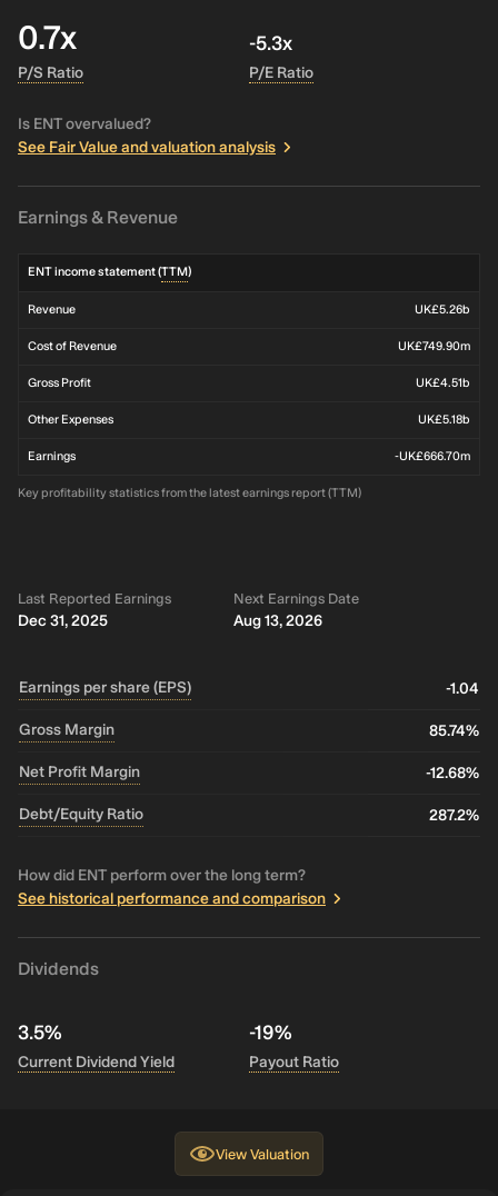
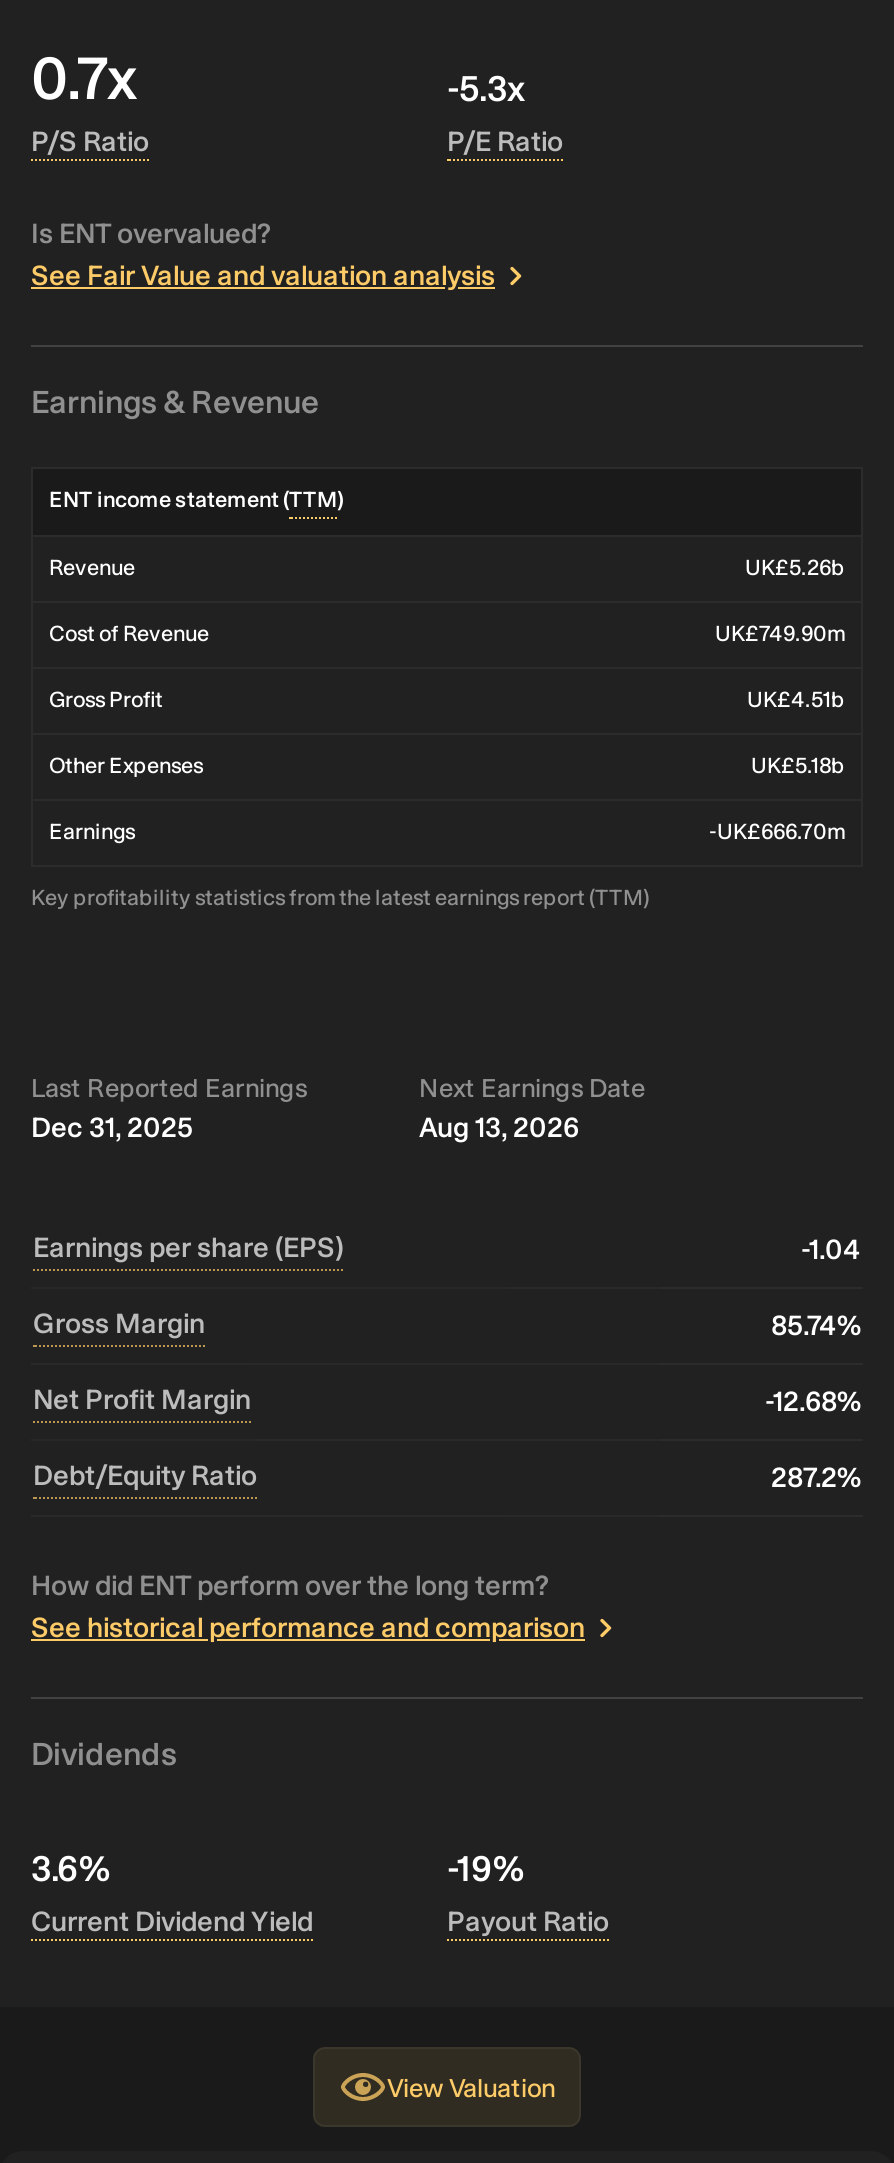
- 3.5%
+ 3.6%
